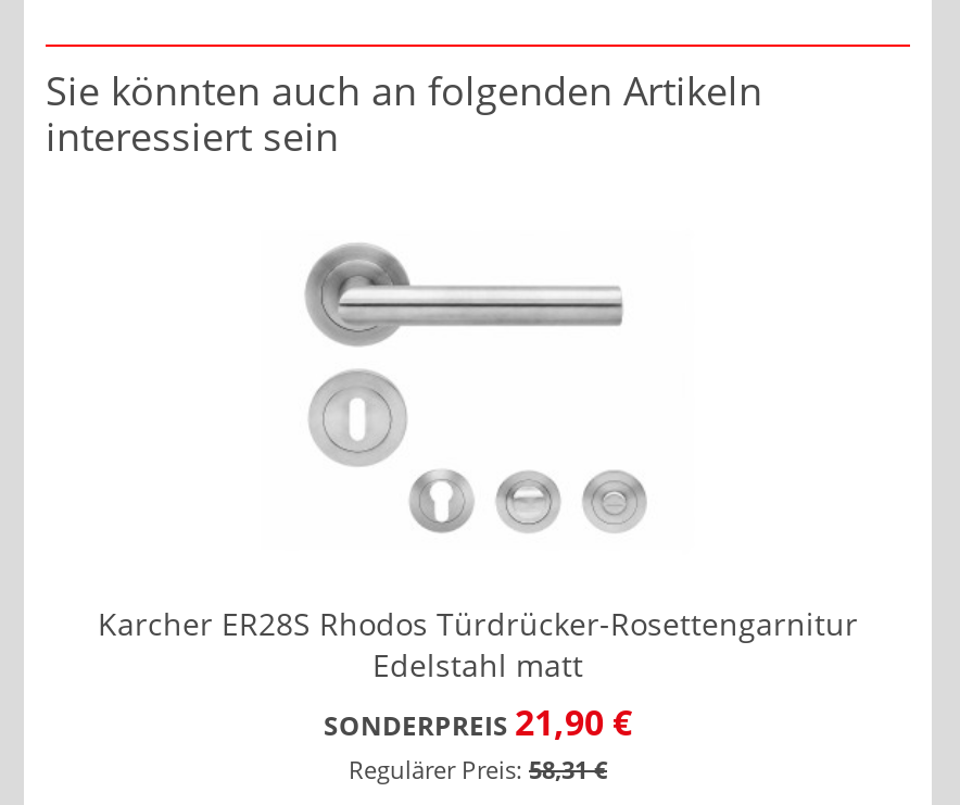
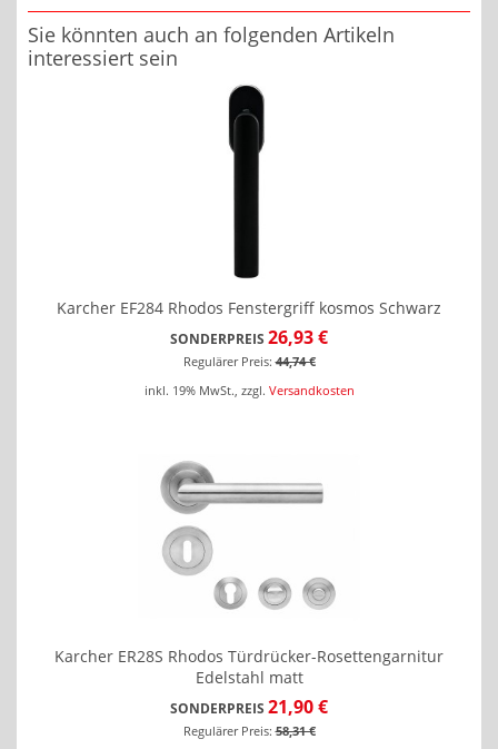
+ [image]
+ Karcher EF284 Rhodos Fenstergriff kosmos Schwarz
+ SONDERPREIS 26,93 €
+ Regulärer Preis: 44,74 €
+ inkl. 19% MwSt., zzgl. Versandkosten
